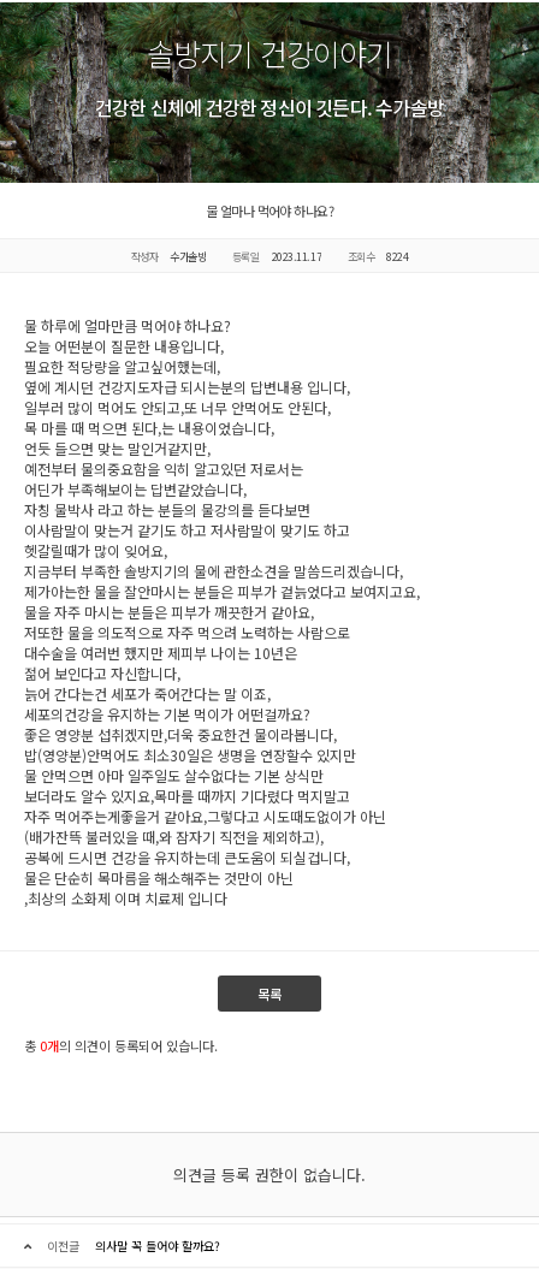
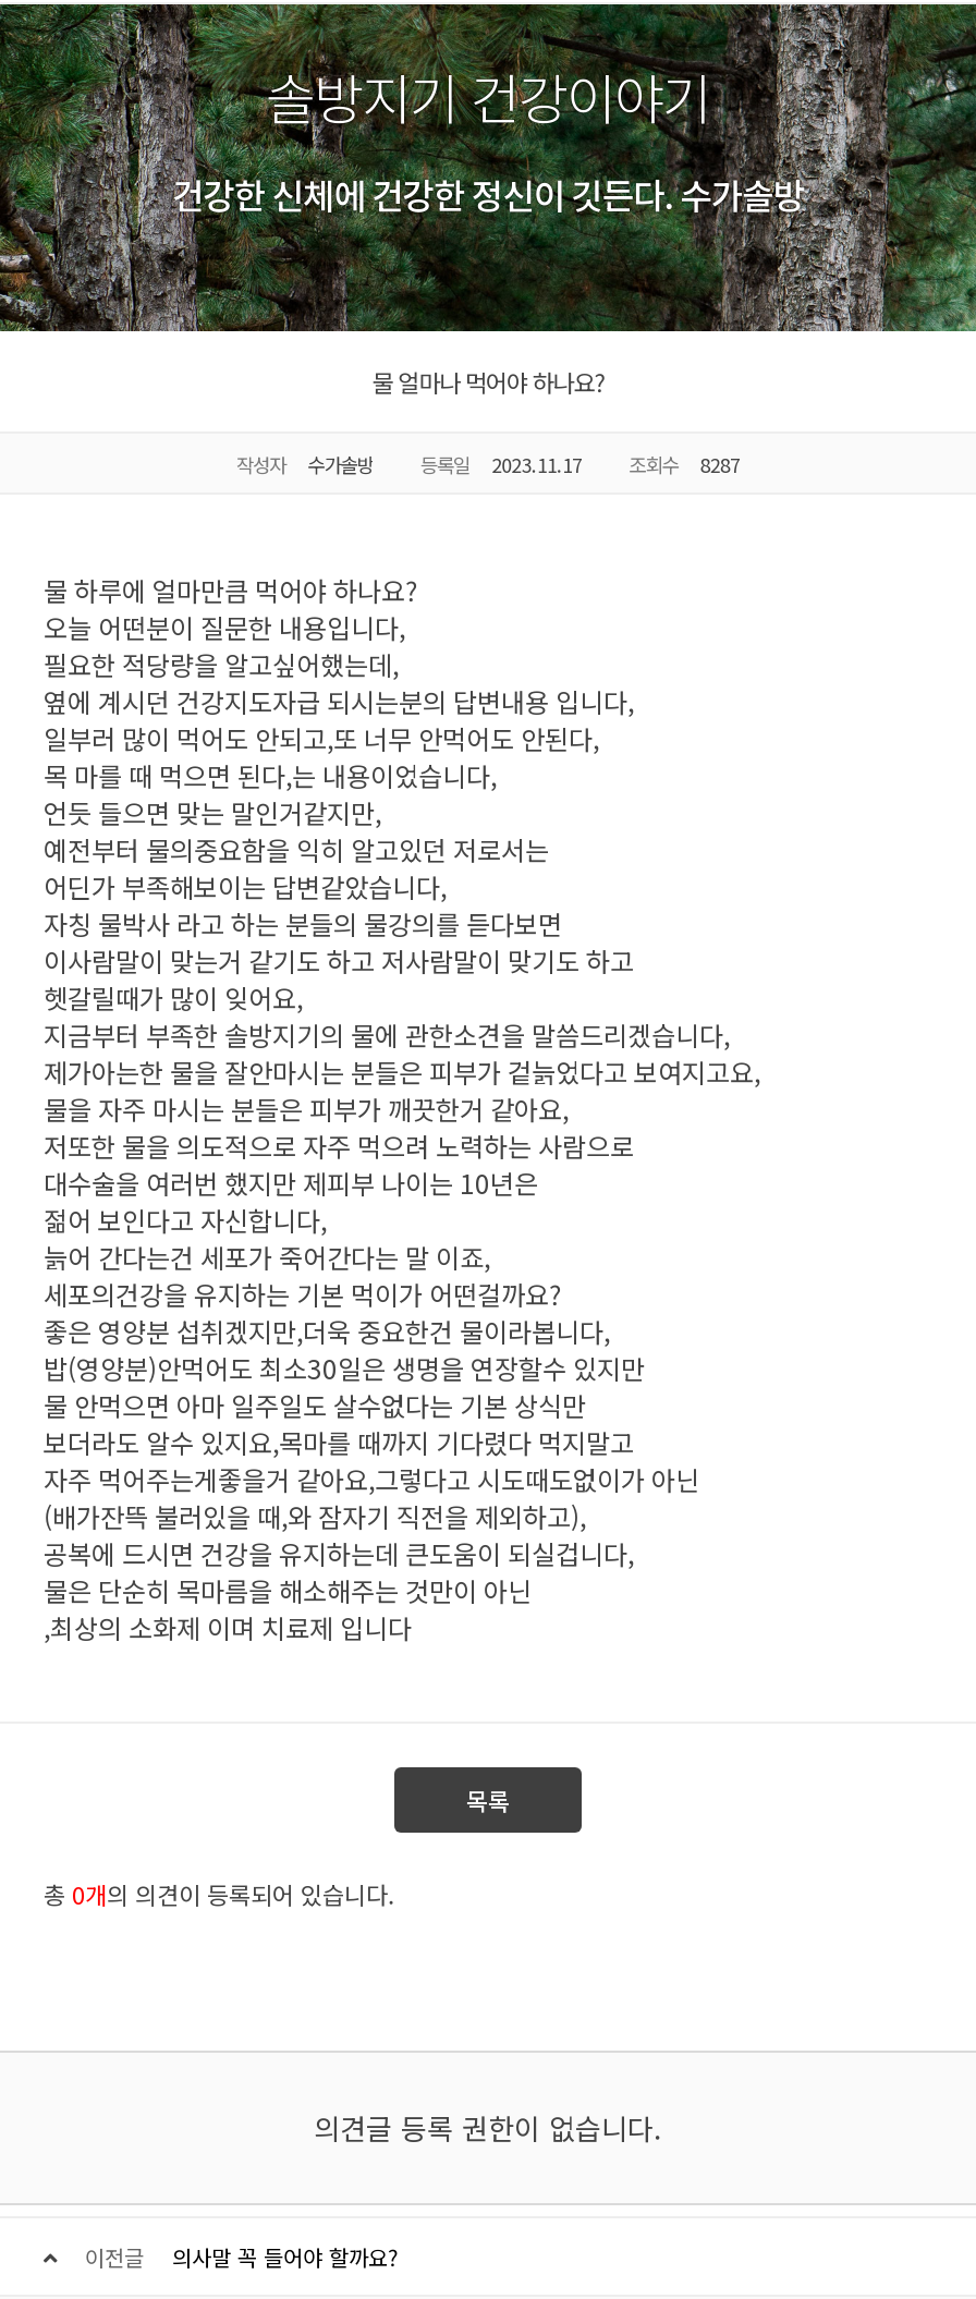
- 작성자 수가솔방 등록일 2023.11.17 조회수 8224
+ 작성자 수가솔방 등록일 2023.11.17 조회수 8287
